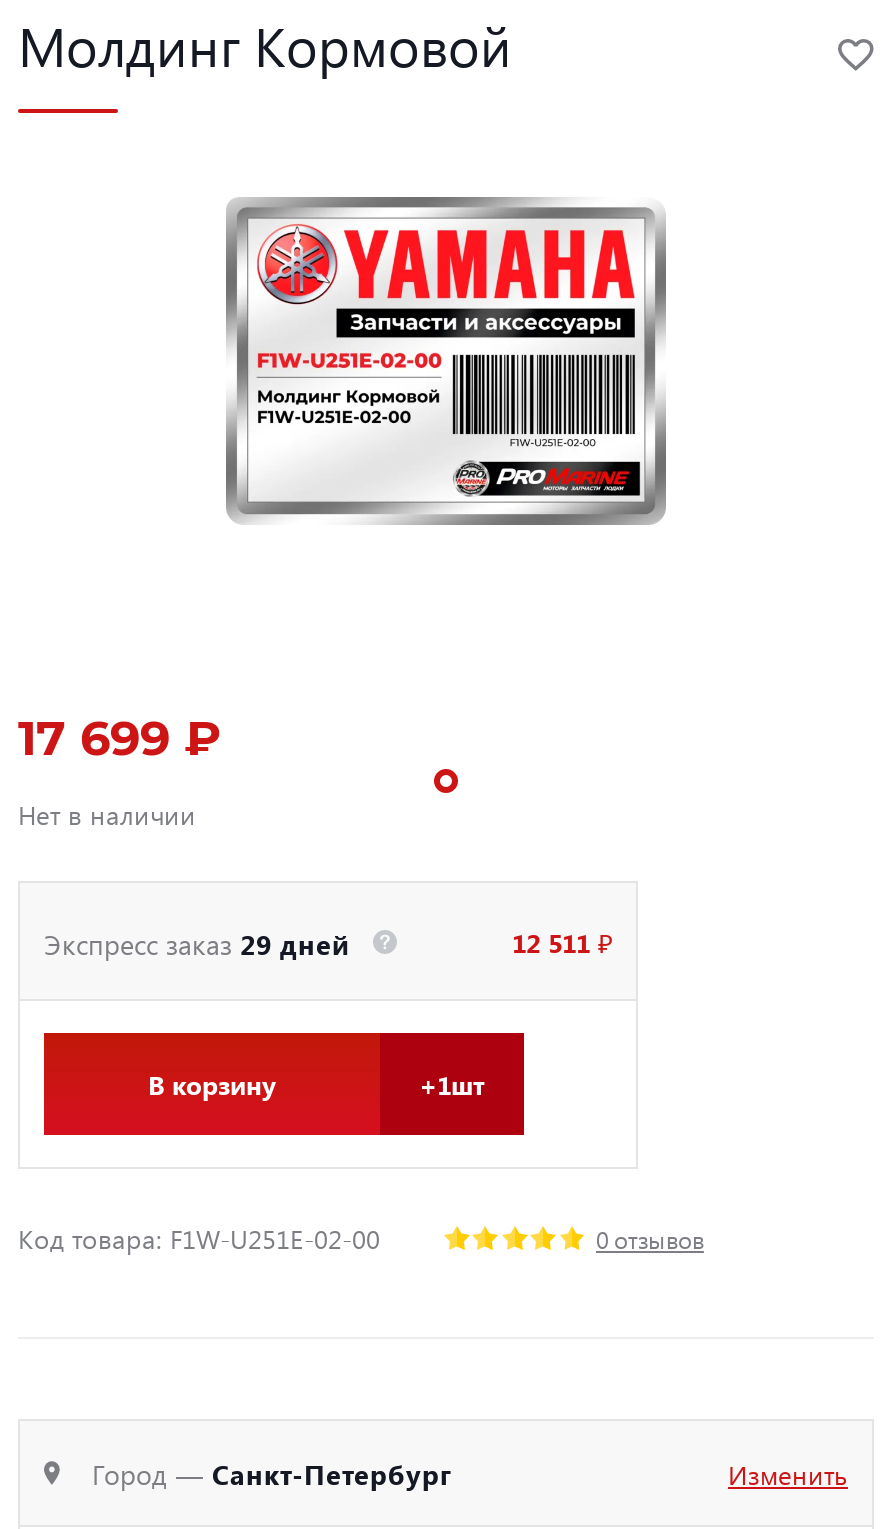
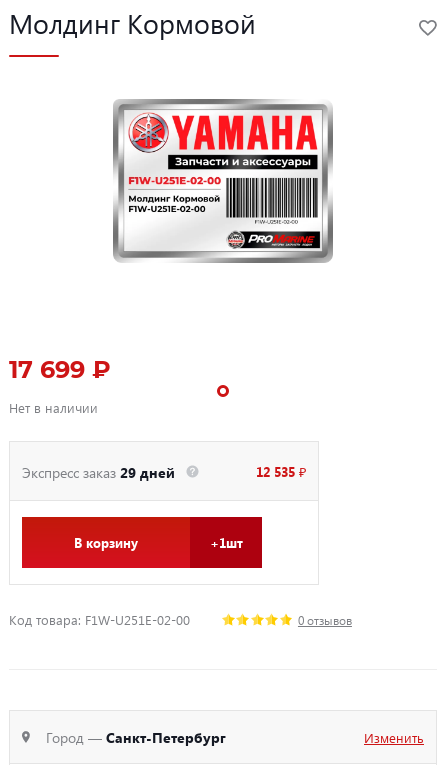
- 12 511 ₽
+ 12 535 ₽
